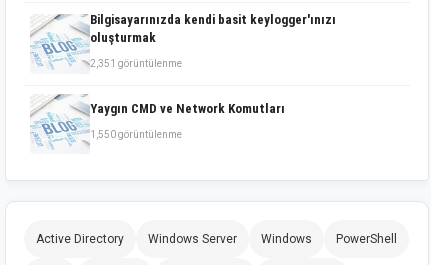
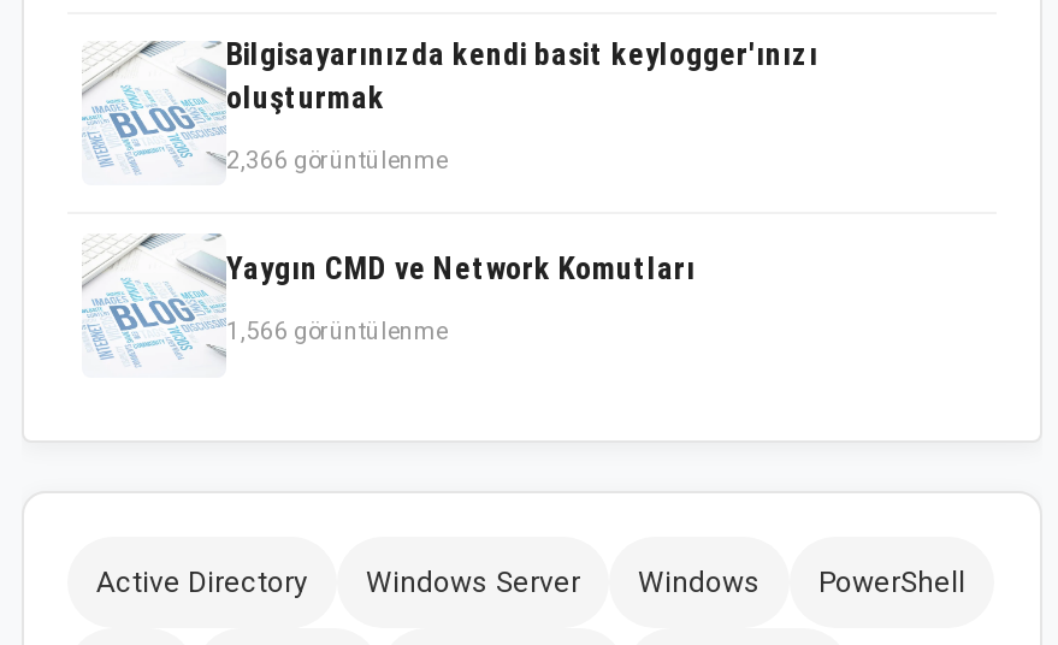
- 2,351 görüntülenme
+ 2,366 görüntülenme

- 1,550 görüntülenme
+ 1,566 görüntülenme
